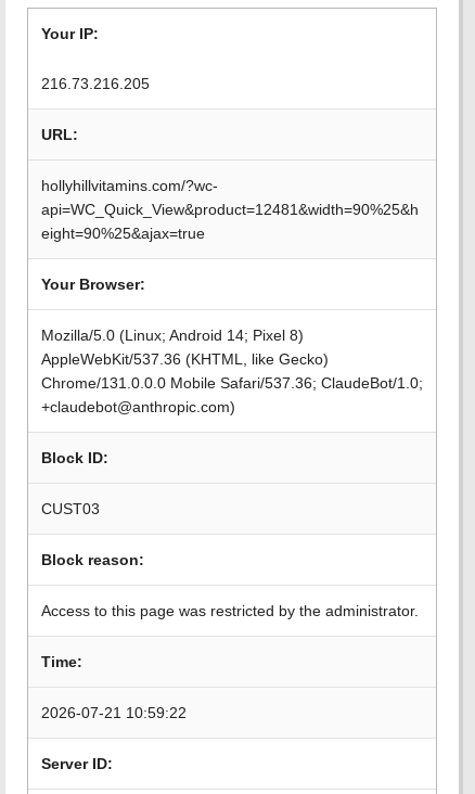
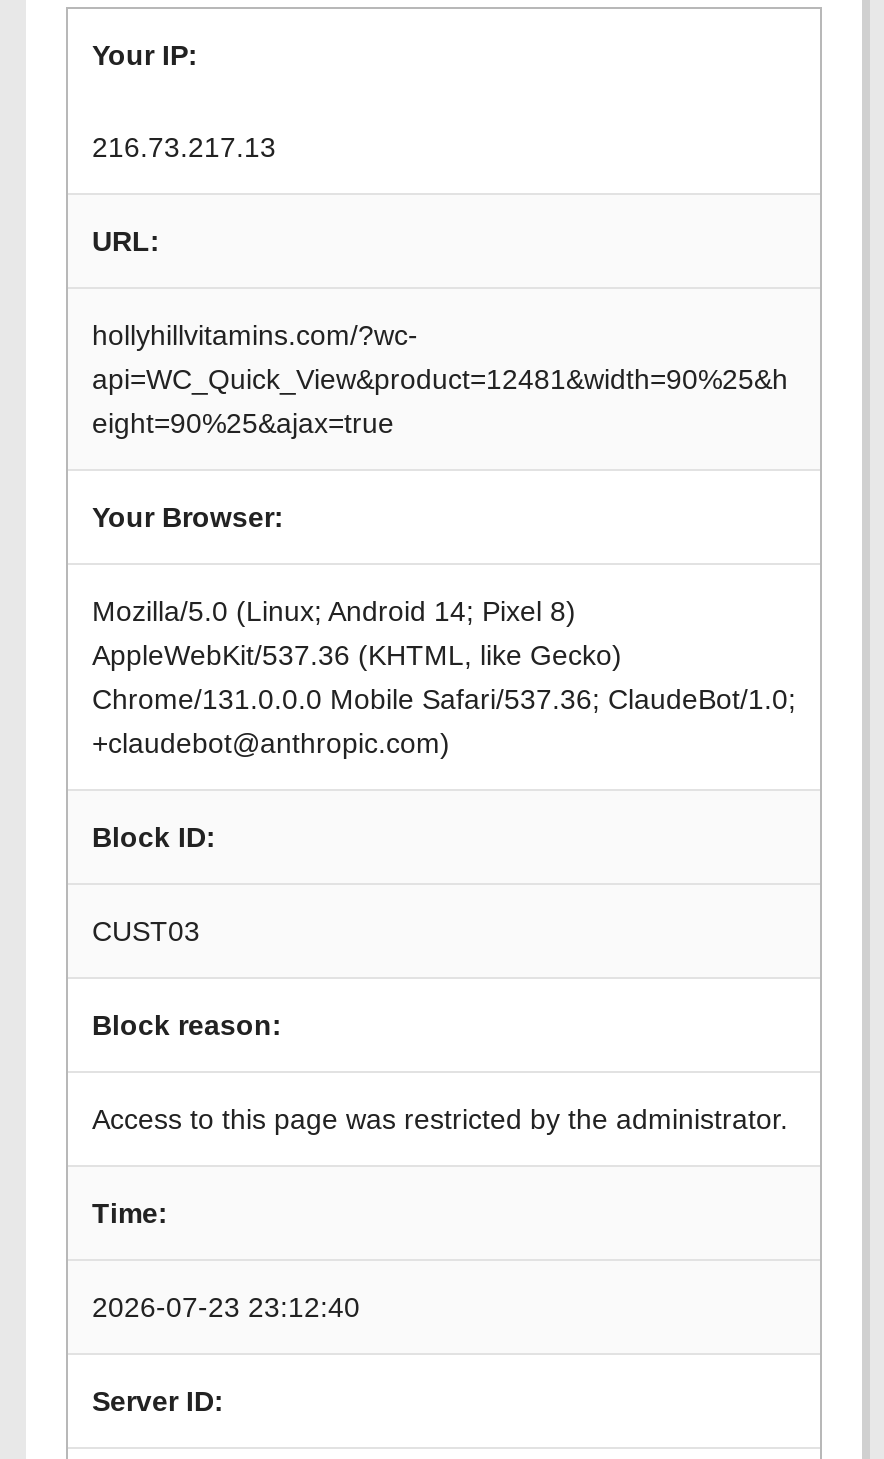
- 216.73.216.205
+ 216.73.217.13

- 2026-07-21 10:59:22
+ 2026-07-23 23:12:40
